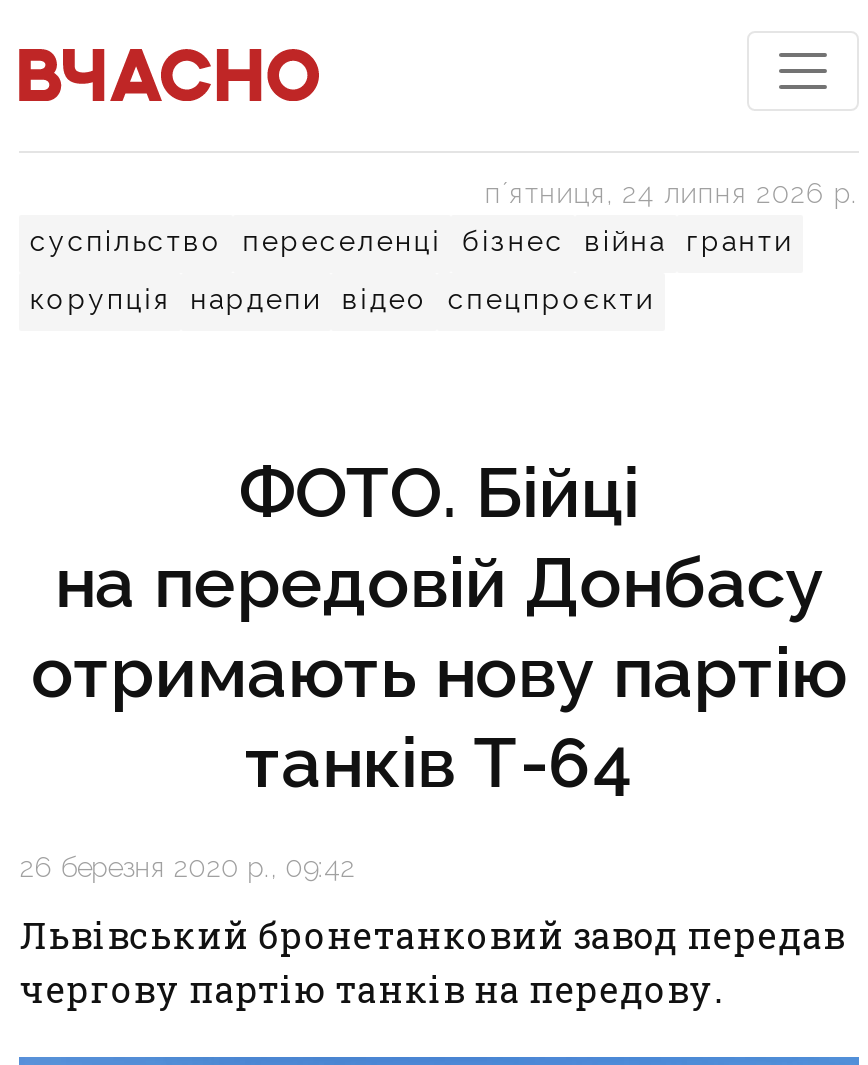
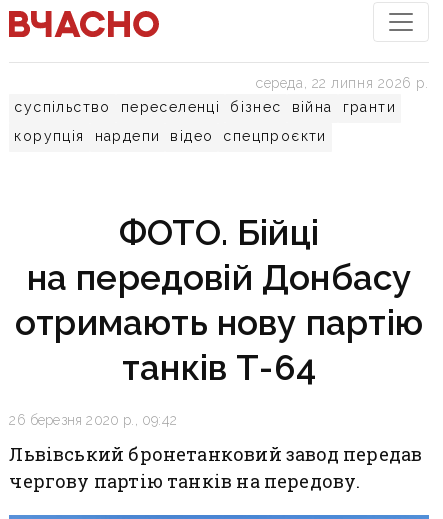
- пʼятниця, 24 липня 2026 р.
+ середа, 22 липня 2026 р.
